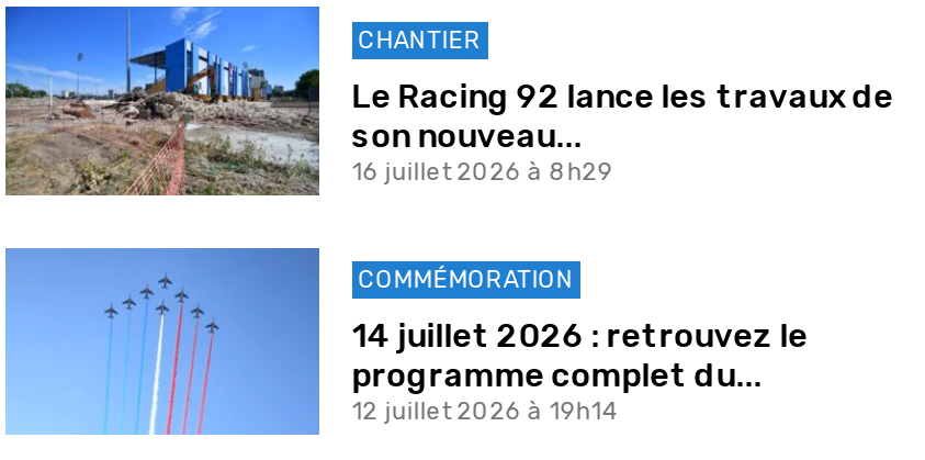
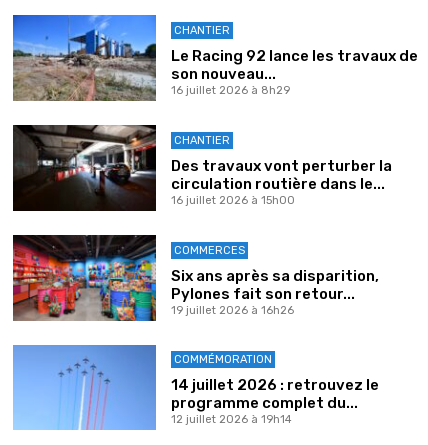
+ [image]
+ CHANTIER
+ Des travaux vont perturber la
+ circulation routière dans le...
+ 16 juillet 2026 à 15h00

+ [image]
+ COMMERCES
+ Six ans après sa disparition,
+ Pylones fait son retour...
+ 19 juillet 2026 à 16h26
